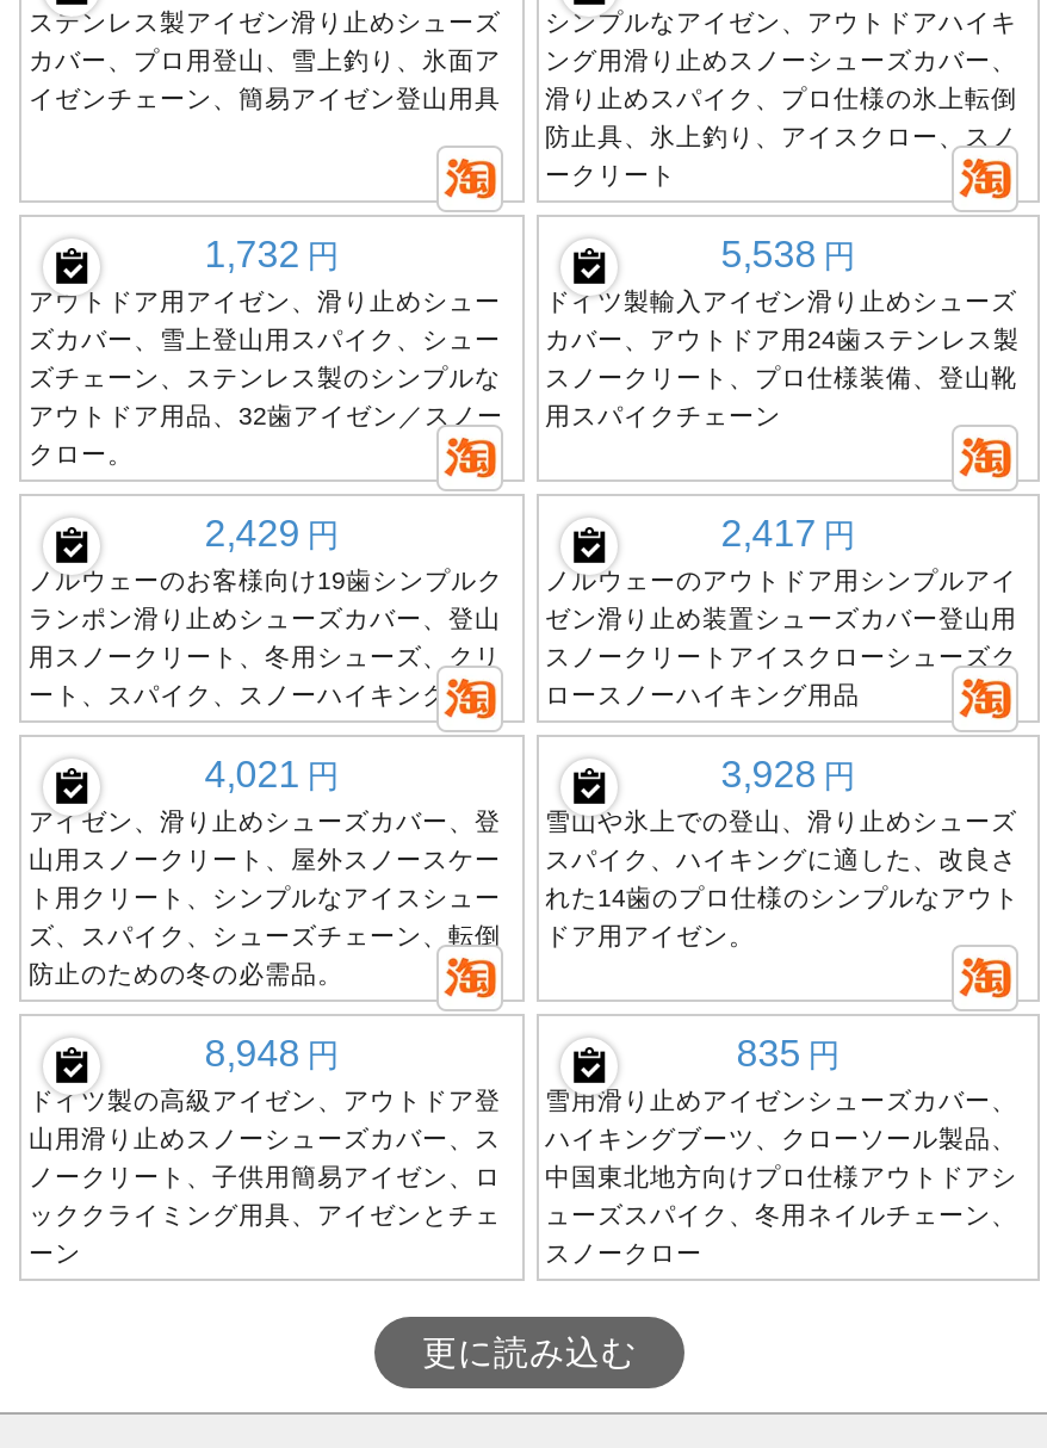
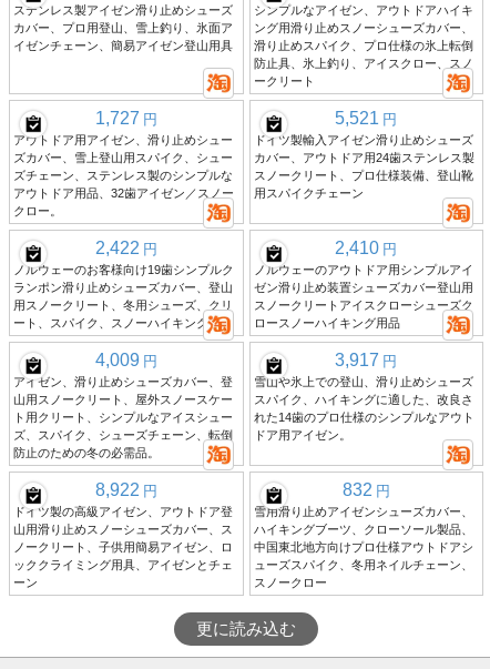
- 1,732 円
+ 1,727 円

- 5,538 円
+ 5,521 円

- 2,429 円
+ 2,422 円

- 2,417 円
+ 2,410 円

- 4,021 円
+ 4,009 円

- 3,928 円
+ 3,917 円

- 8,948 円
+ 8,922 円

- 835 円
+ 832 円
